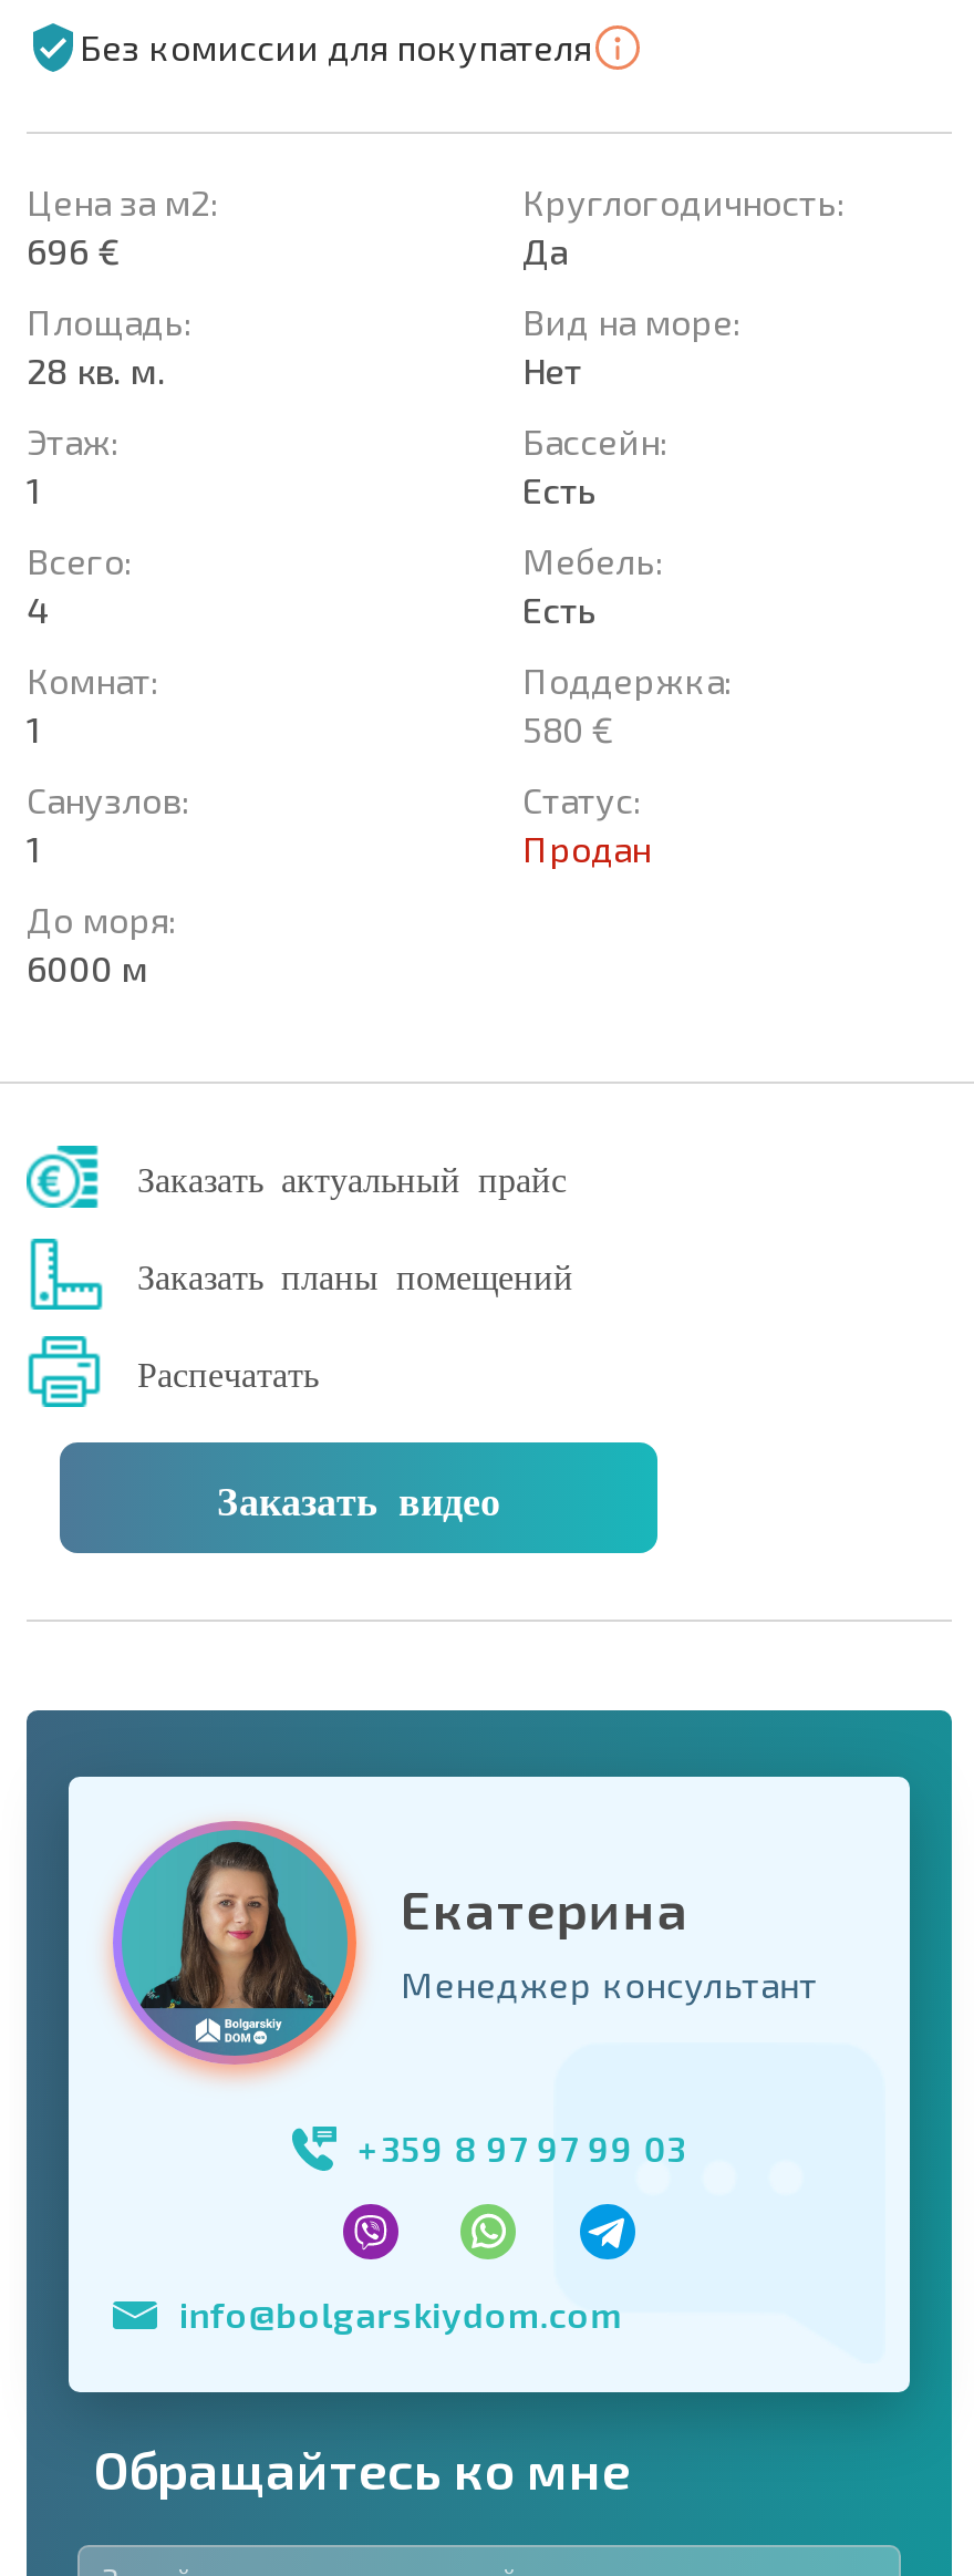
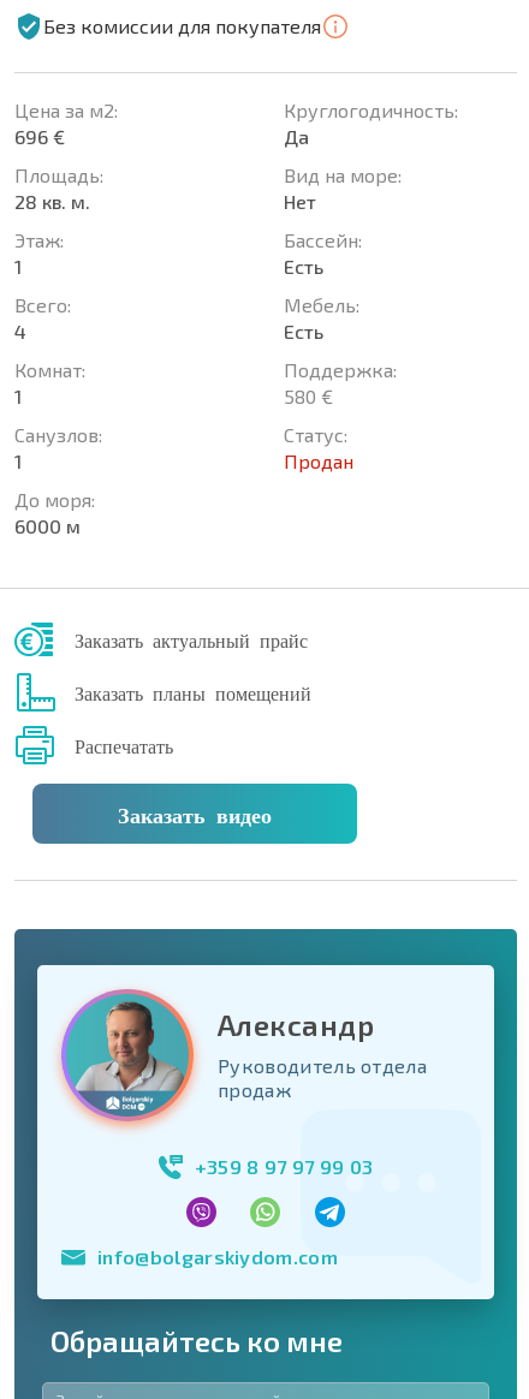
- [image]
- Екатерина
- Менеджер консультант
+ [image]
+ Александр
+ Руководитель отдела
+ продаж
